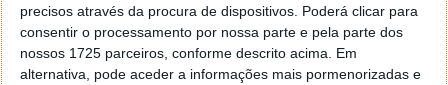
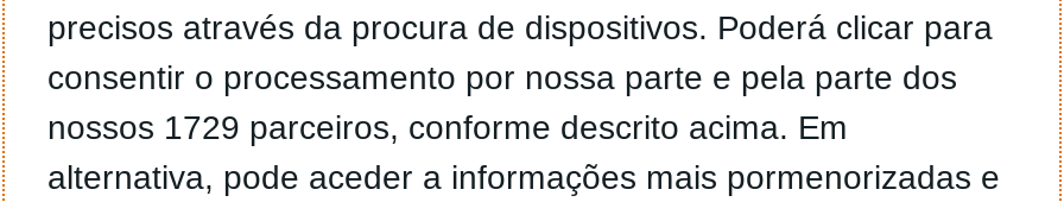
- nossos 1725 parceiros, conforme descrito acima. Em
+ nossos 1729 parceiros, conforme descrito acima. Em
